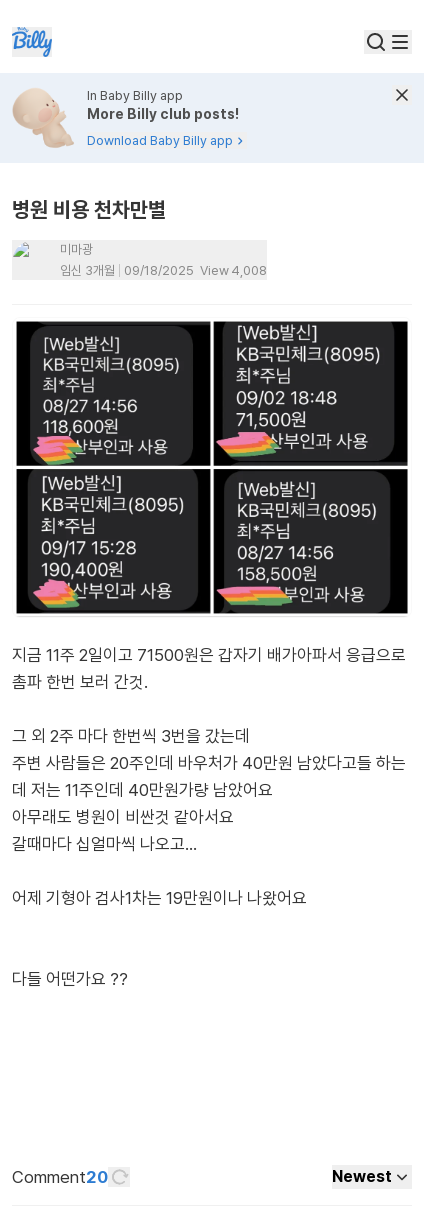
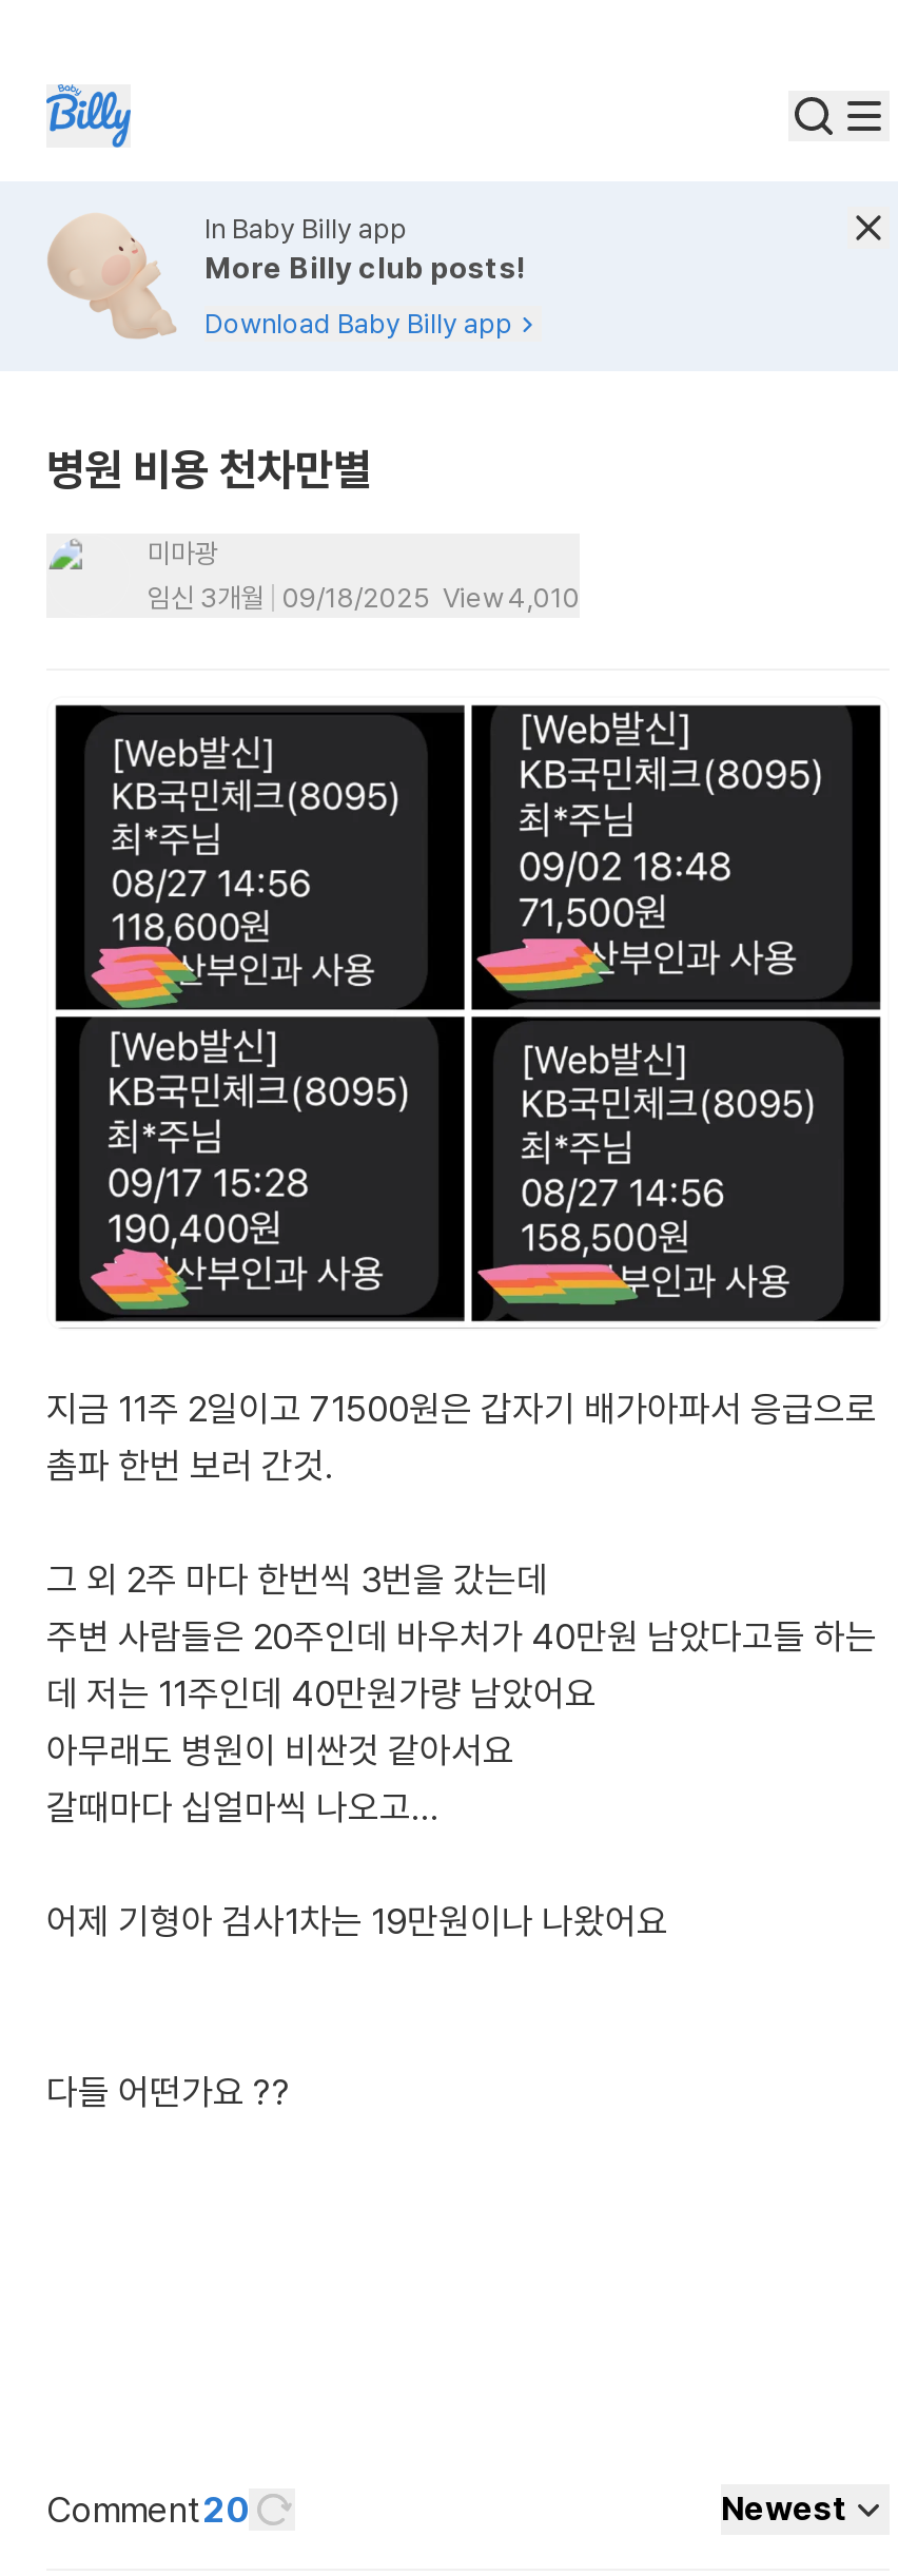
- 임신 3개월 09/18/2025 View 4,008
+ 임신 3개월 09/18/2025 View 4,010
